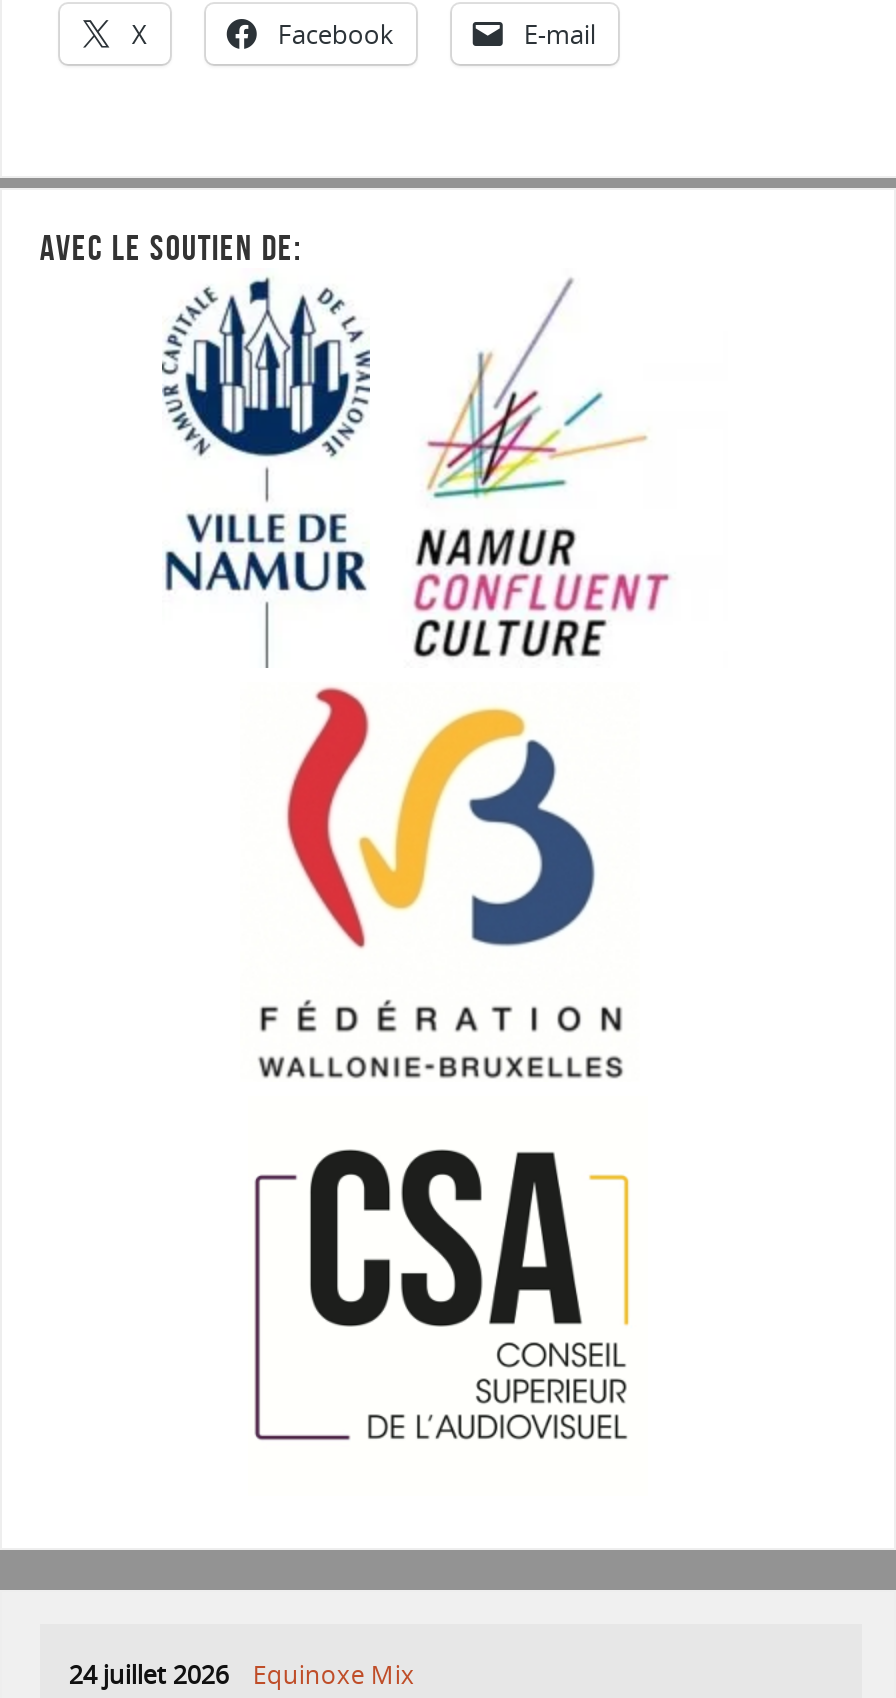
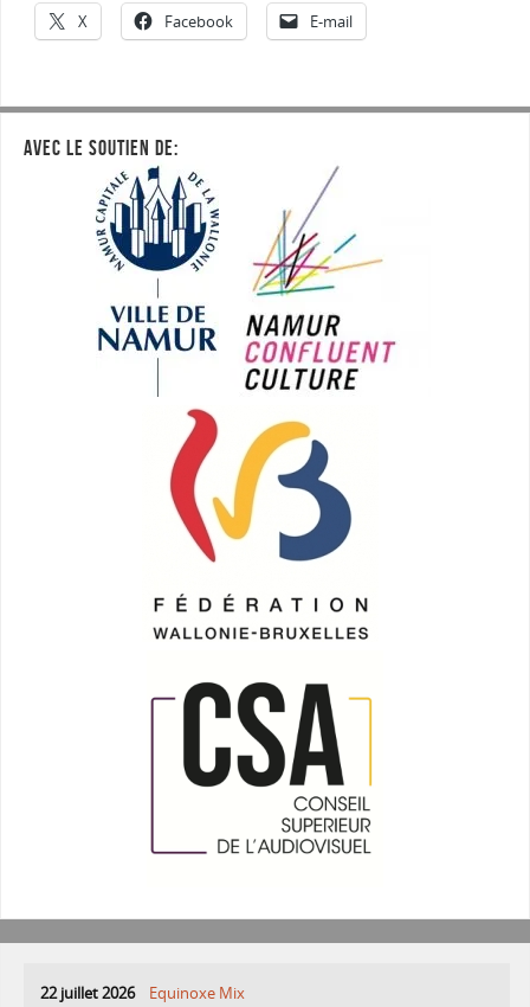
- 24 juillet 2026 Equinoxe Mix
+ 22 juillet 2026 Equinoxe Mix
